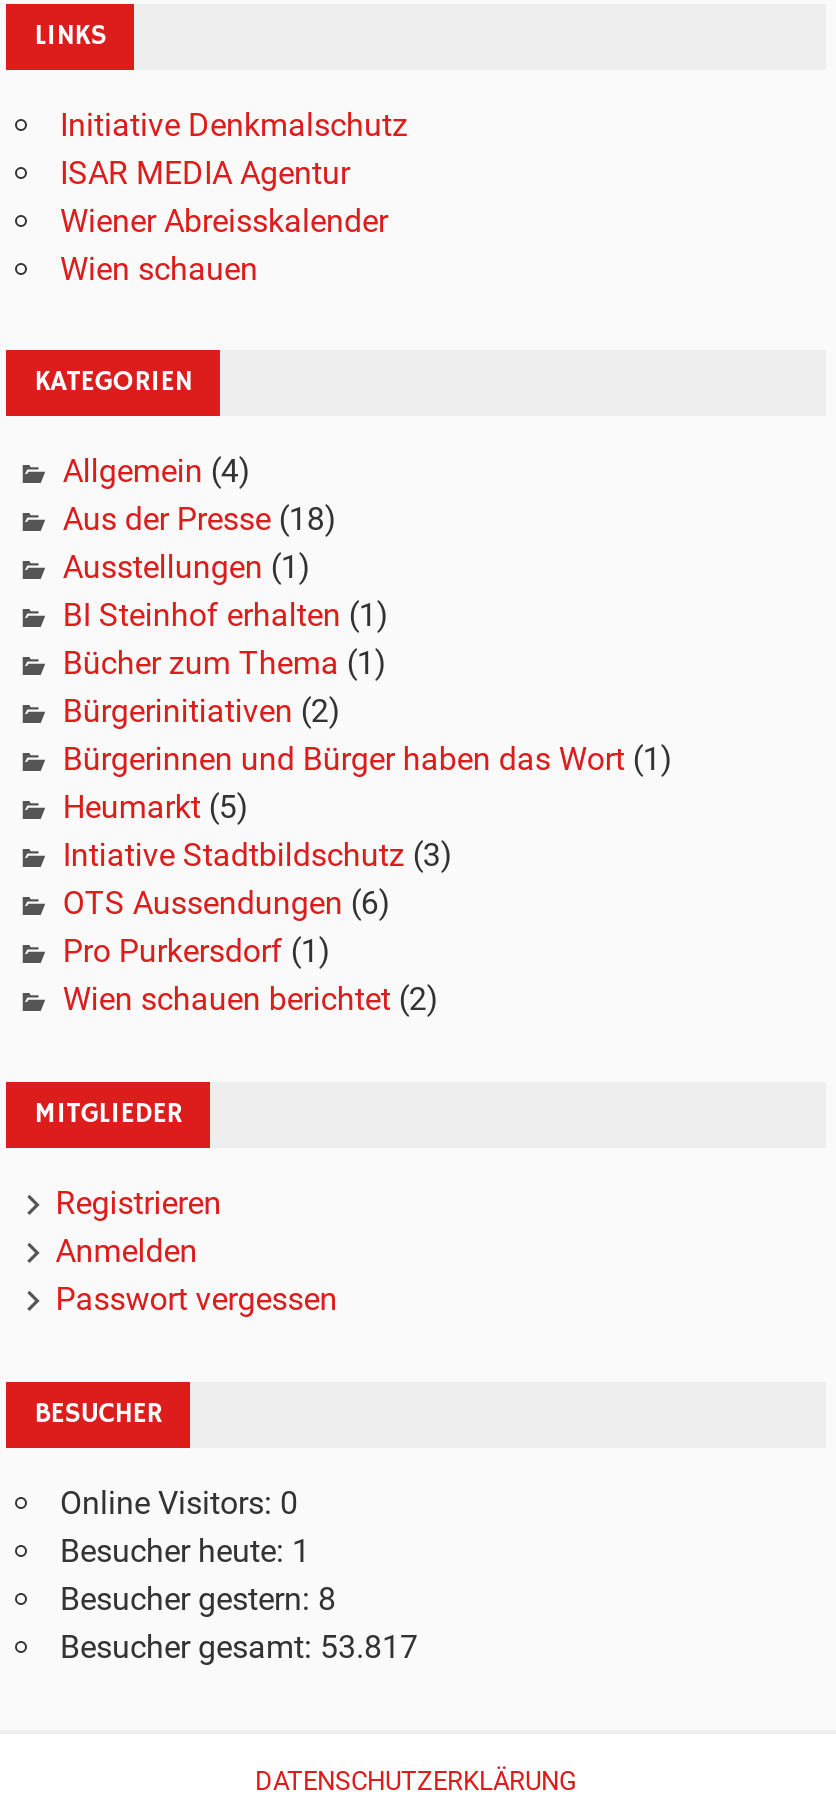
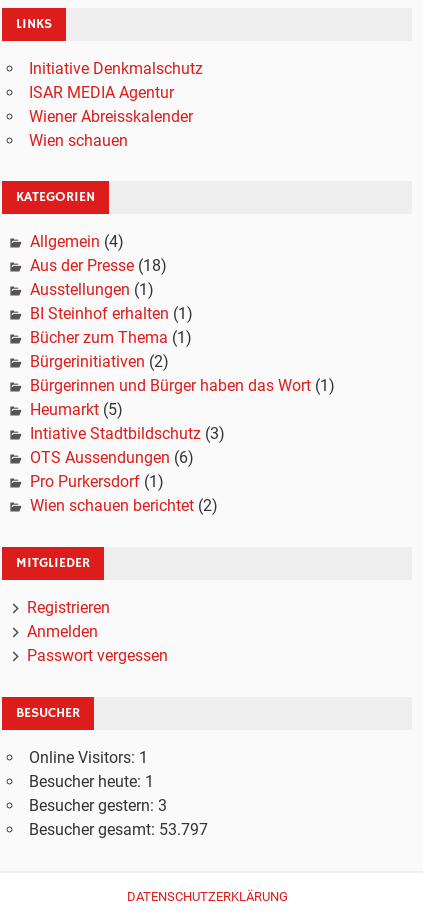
- Online Visitors: 0
+ Online Visitors: 1

- Besucher gestern: 8
+ Besucher gestern: 3

- Besucher gesamt: 53.817
+ Besucher gesamt: 53.797
